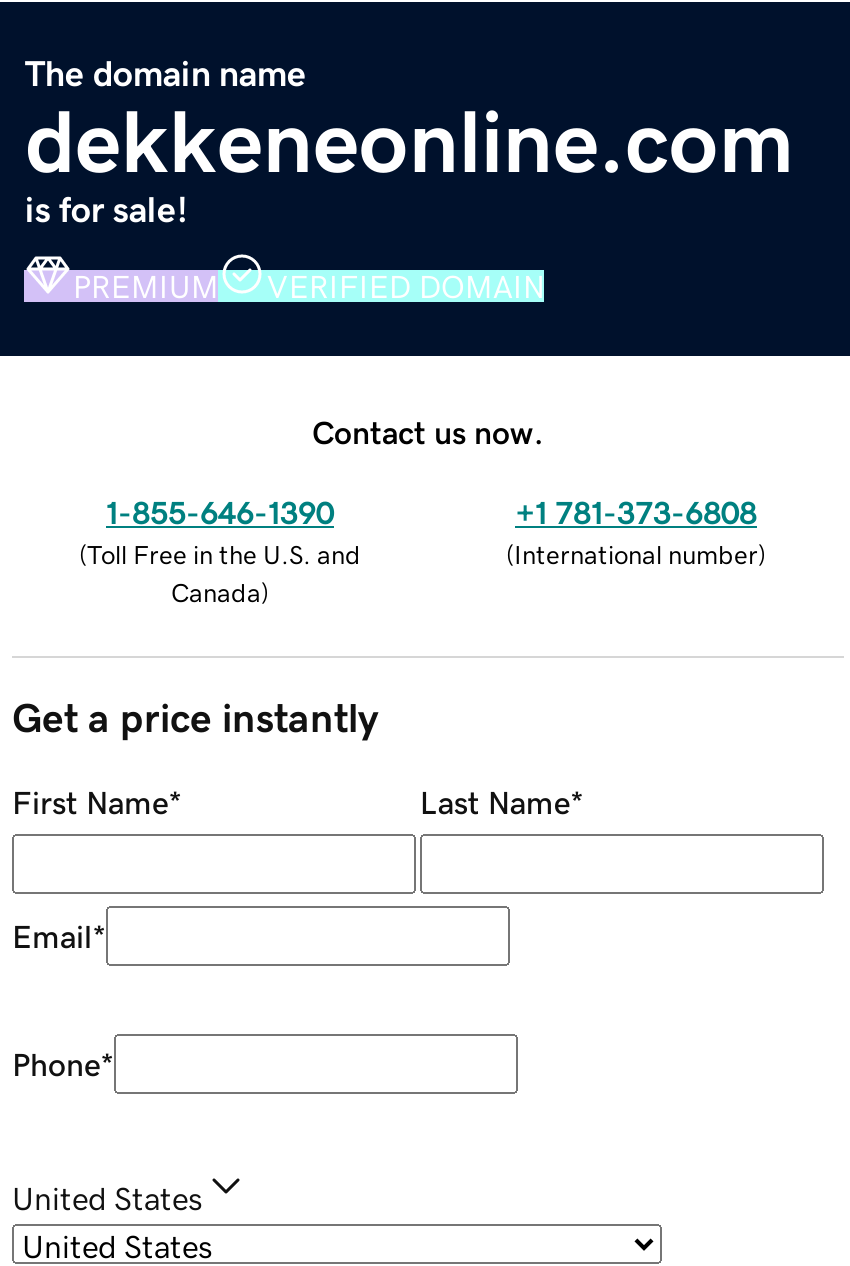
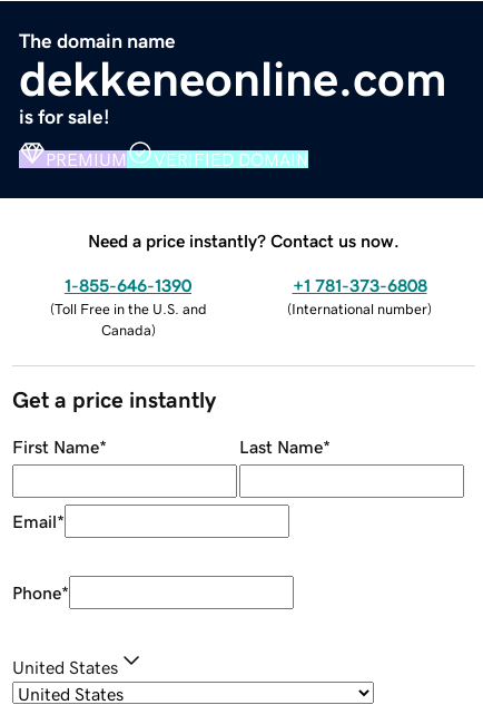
- Contact us now.
+ Need a price instantly? Contact us now.
